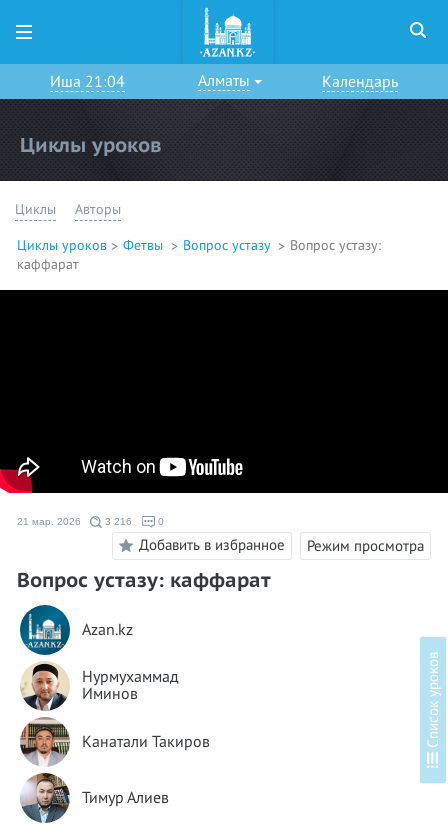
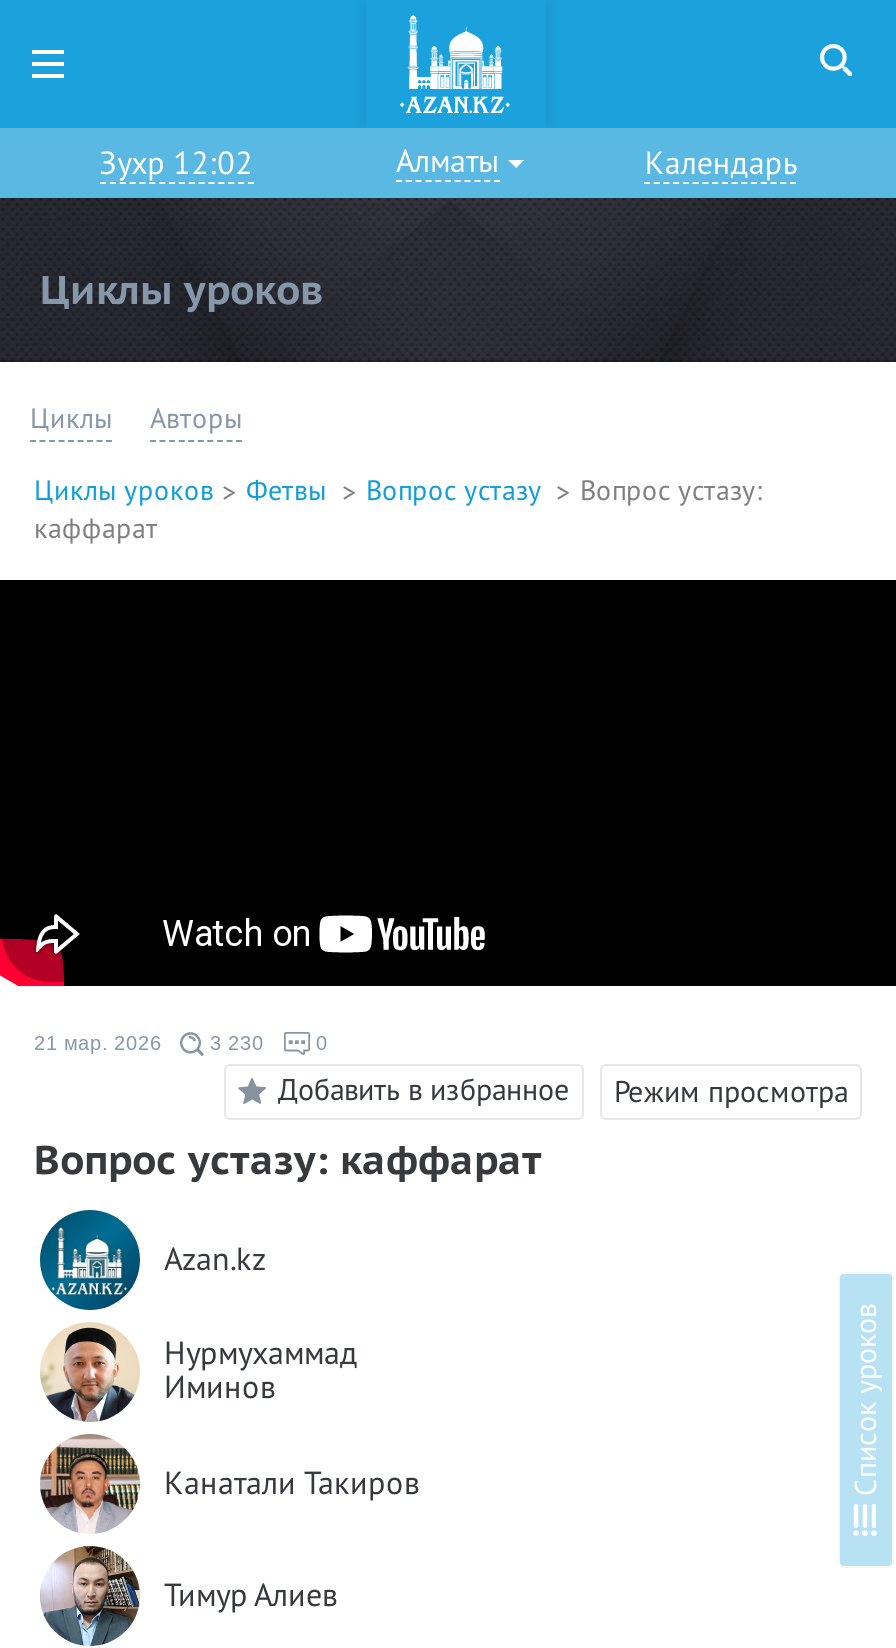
- Иша 21:04
+ Зухр 12:02

- 21 мар. 2026 3 216
+ 21 мар. 2026 3 230
